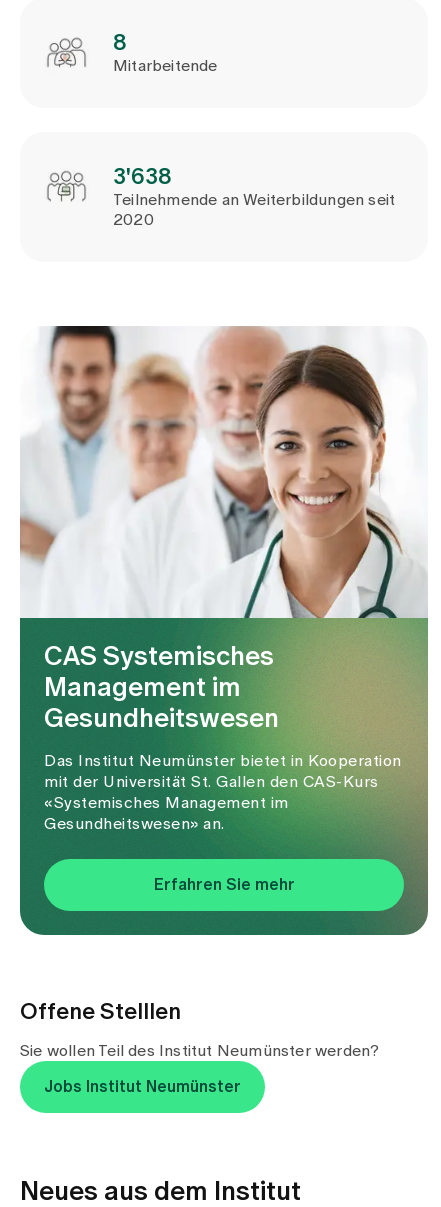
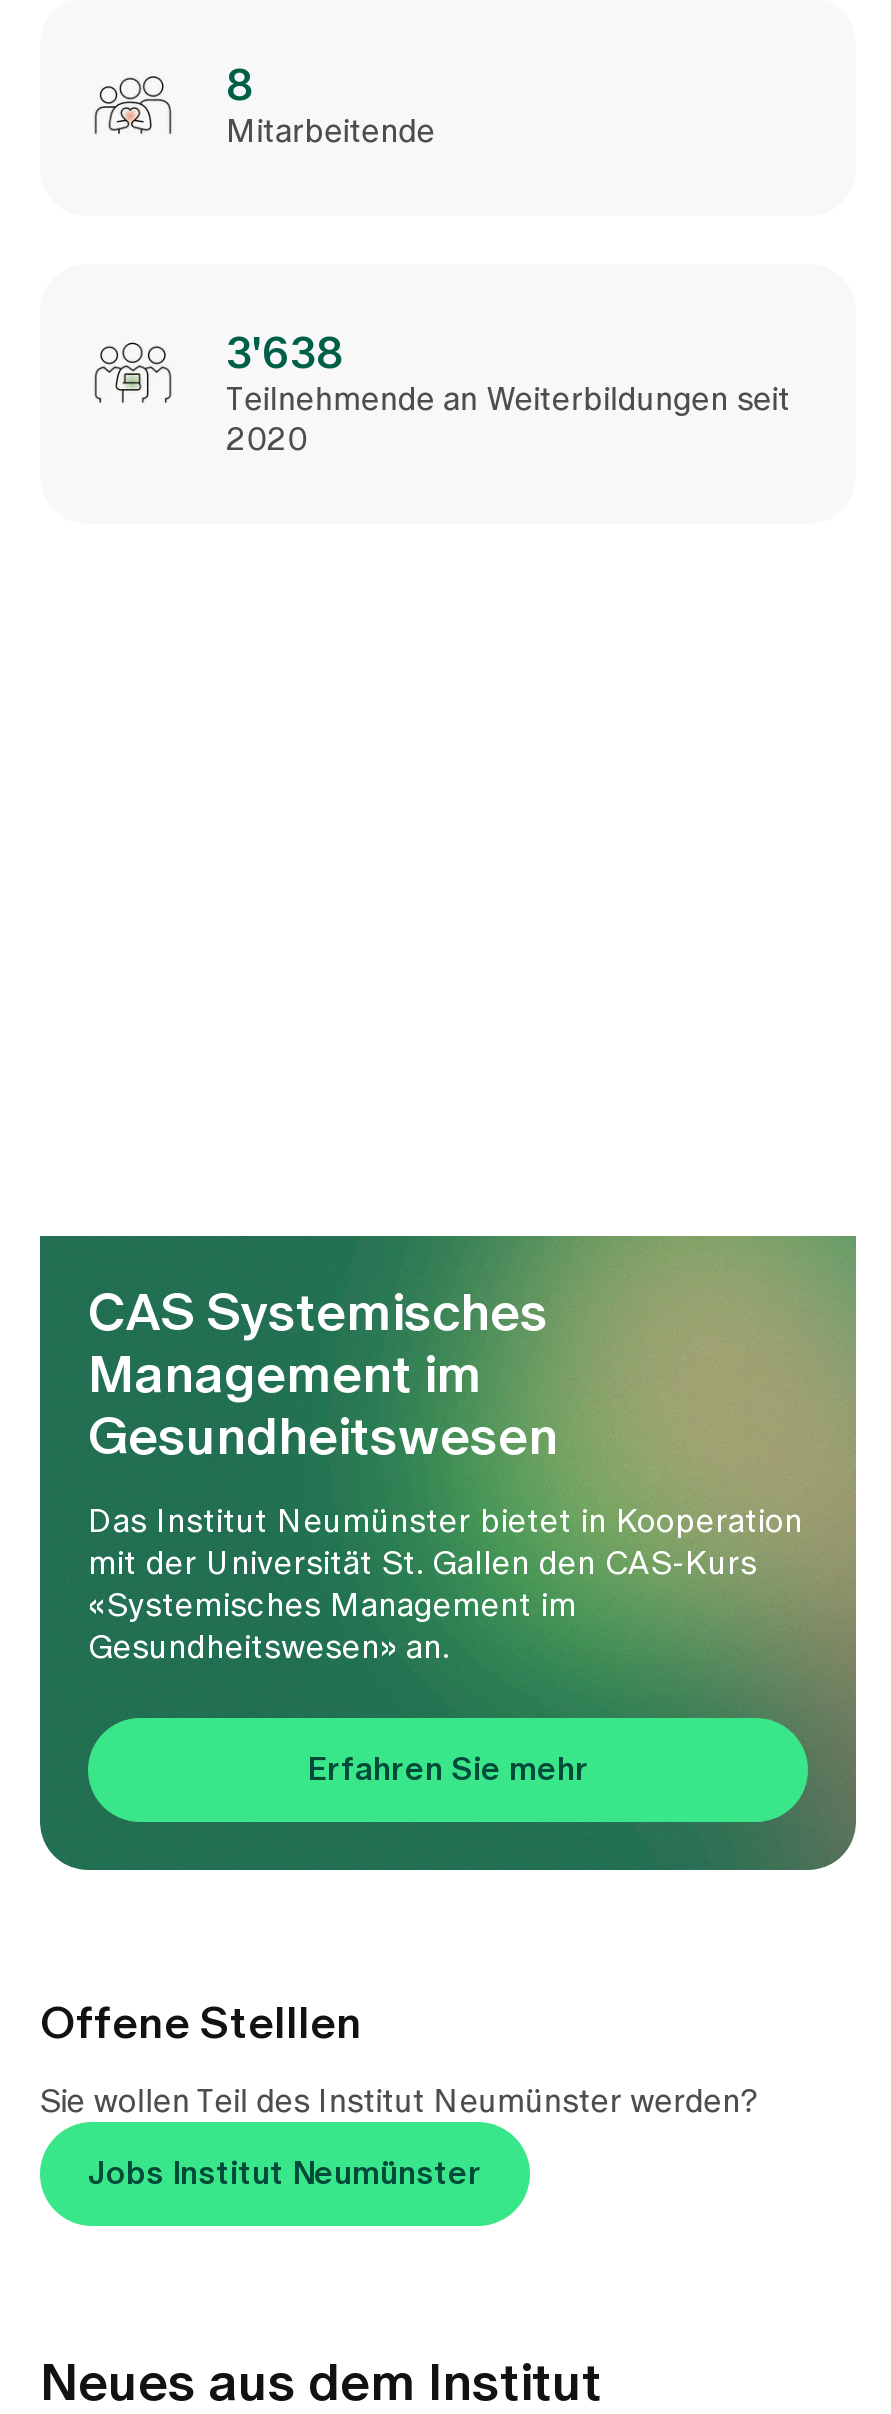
- [image]
